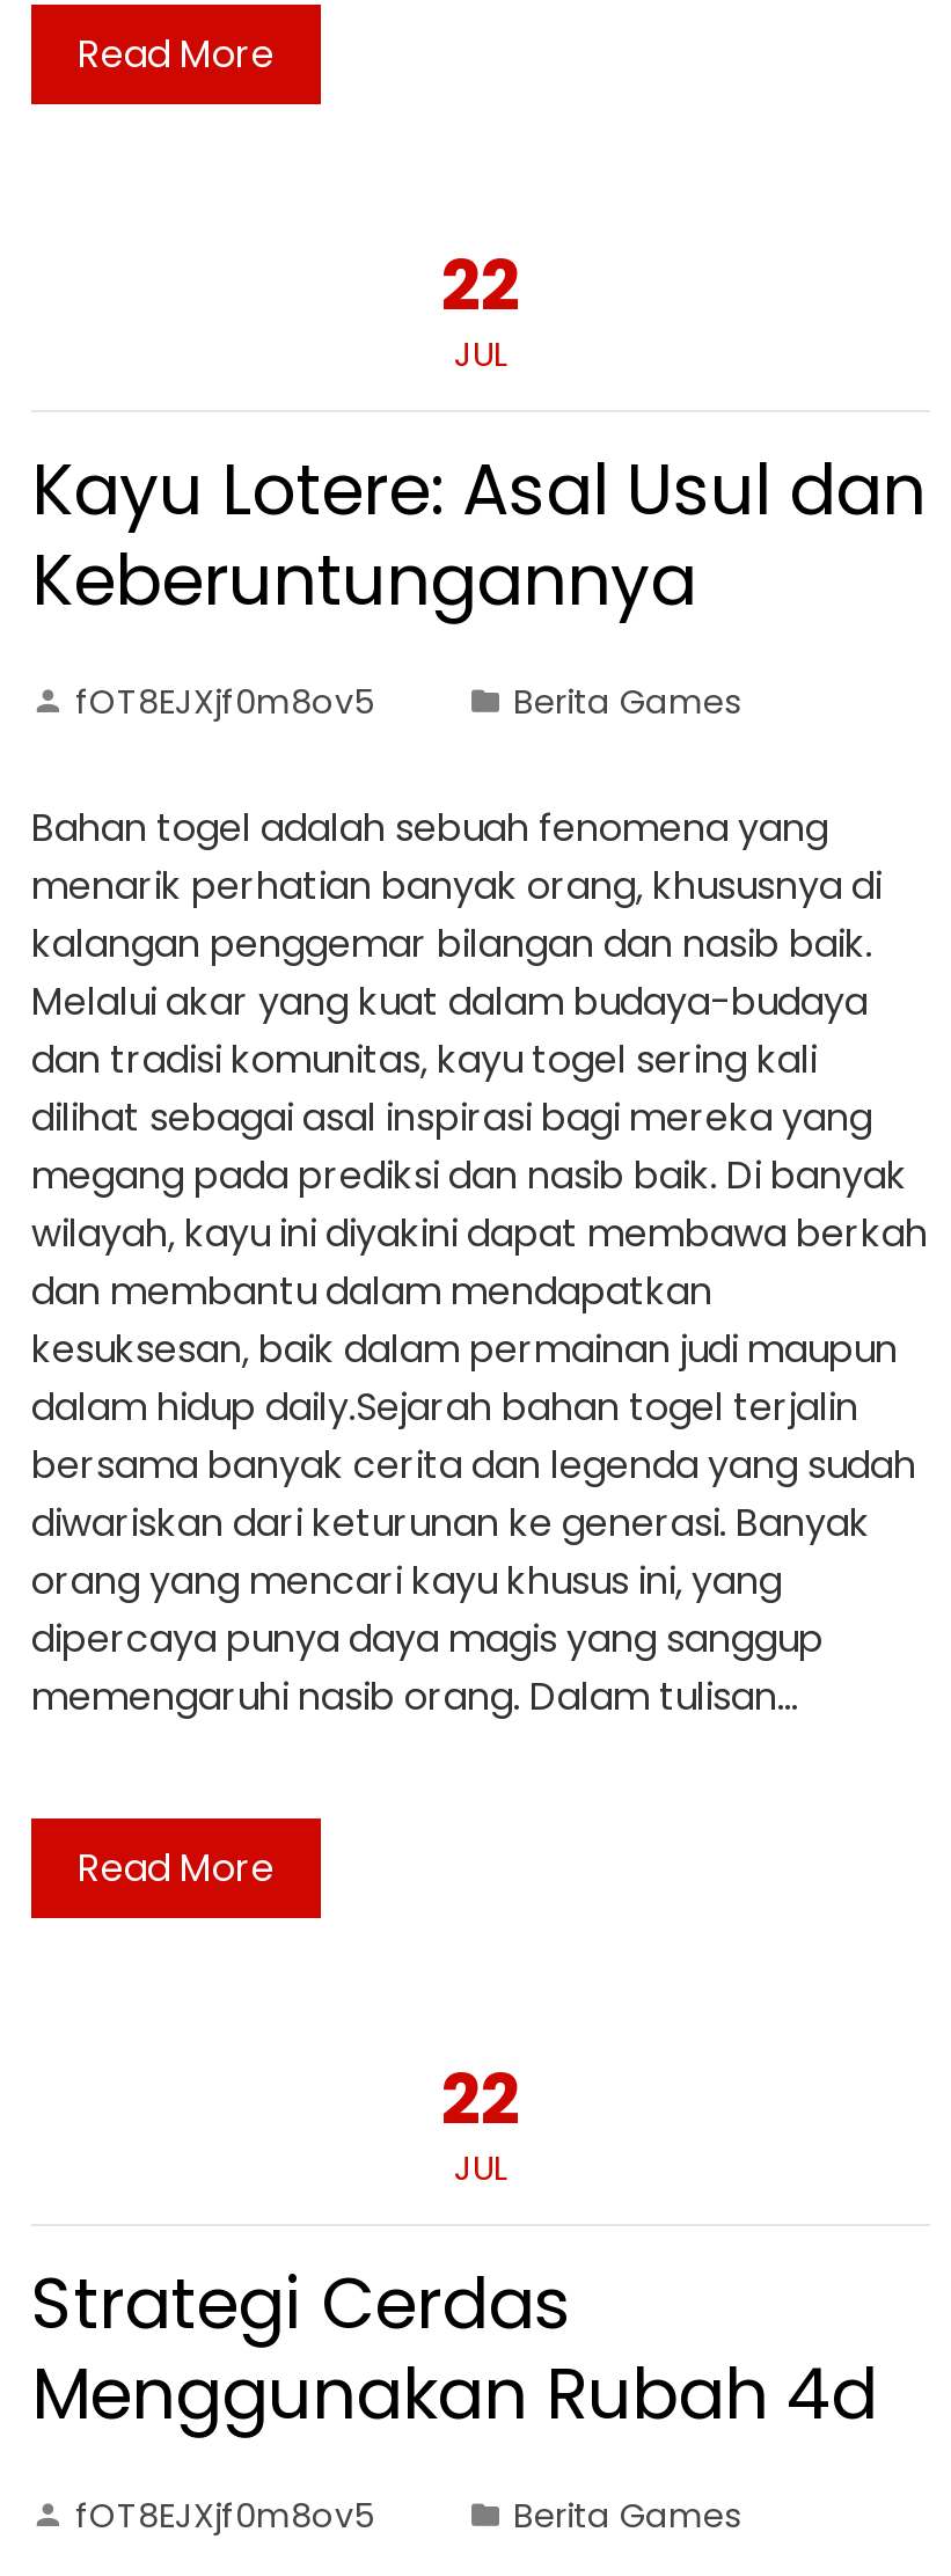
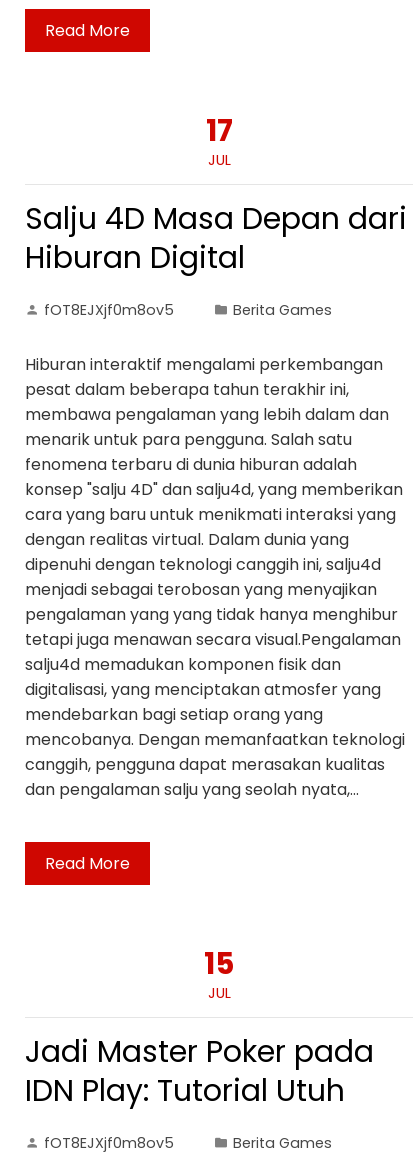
- 22
+ 17

- Kayu Lotere: Asal Usul dan
- Keberuntungannya
+ Salju 4D Masa Depan dari
+ Hiburan Digital

- Bahan togel adalah sebuah fenomena yang
- menarik perhatian banyak orang, khususnya di
- kalangan penggemar bilangan dan nasib baik.
- Melalui akar yang kuat dalam budaya-budaya
- dan tradisi komunitas, kayu togel sering kali
- dilihat sebagai asal inspirasi bagi mereka yang
- megang pada prediksi dan nasib baik. Di banyak
- wilayah, kayu ini diyakini dapat membawa berkah
- dan membantu dalam mendapatkan
- kesuksesan, baik dalam permainan judi maupun
- dalam hidup daily.Sejarah bahan togel terjalin
- bersama banyak cerita dan legenda yang sudah
- diwariskan dari keturunan ke generasi. Banyak
- orang yang mencari kayu khusus ini, yang
- dipercaya punya daya magis yang sanggup
- memengaruhi nasib orang. Dalam tulisan…
+ Hiburan interaktif mengalami perkembangan
+ pesat dalam beberapa tahun terakhir ini,
+ membawa pengalaman yang lebih dalam dan
+ menarik untuk para pengguna. Salah satu
+ fenomena terbaru di dunia hiburan adalah
+ konsep "salju 4D" dan salju4d, yang memberikan
+ cara yang baru untuk menikmati interaksi yang
+ dengan realitas virtual. Dalam dunia yang
+ dipenuhi dengan teknologi canggih ini, salju4d
+ menjadi sebagai terobosan yang menyajikan
+ pengalaman yang yang tidak hanya menghibur
+ tetapi juga menawan secara visual.Pengalaman
+ salju4d memadukan komponen fisik dan
+ digitalisasi, yang menciptakan atmosfer yang
+ mendebarkan bagi setiap orang yang
+ mencobanya. Dengan memanfaatkan teknologi
+ canggih, pengguna dapat merasakan kualitas
+ dan pengalaman salju yang seolah nyata,…

- 22
+ 15

- Strategi Cerdas
- Menggunakan Rubah 4d
+ Jadi Master Poker pada
+ IDN Play: Tutorial Utuh
